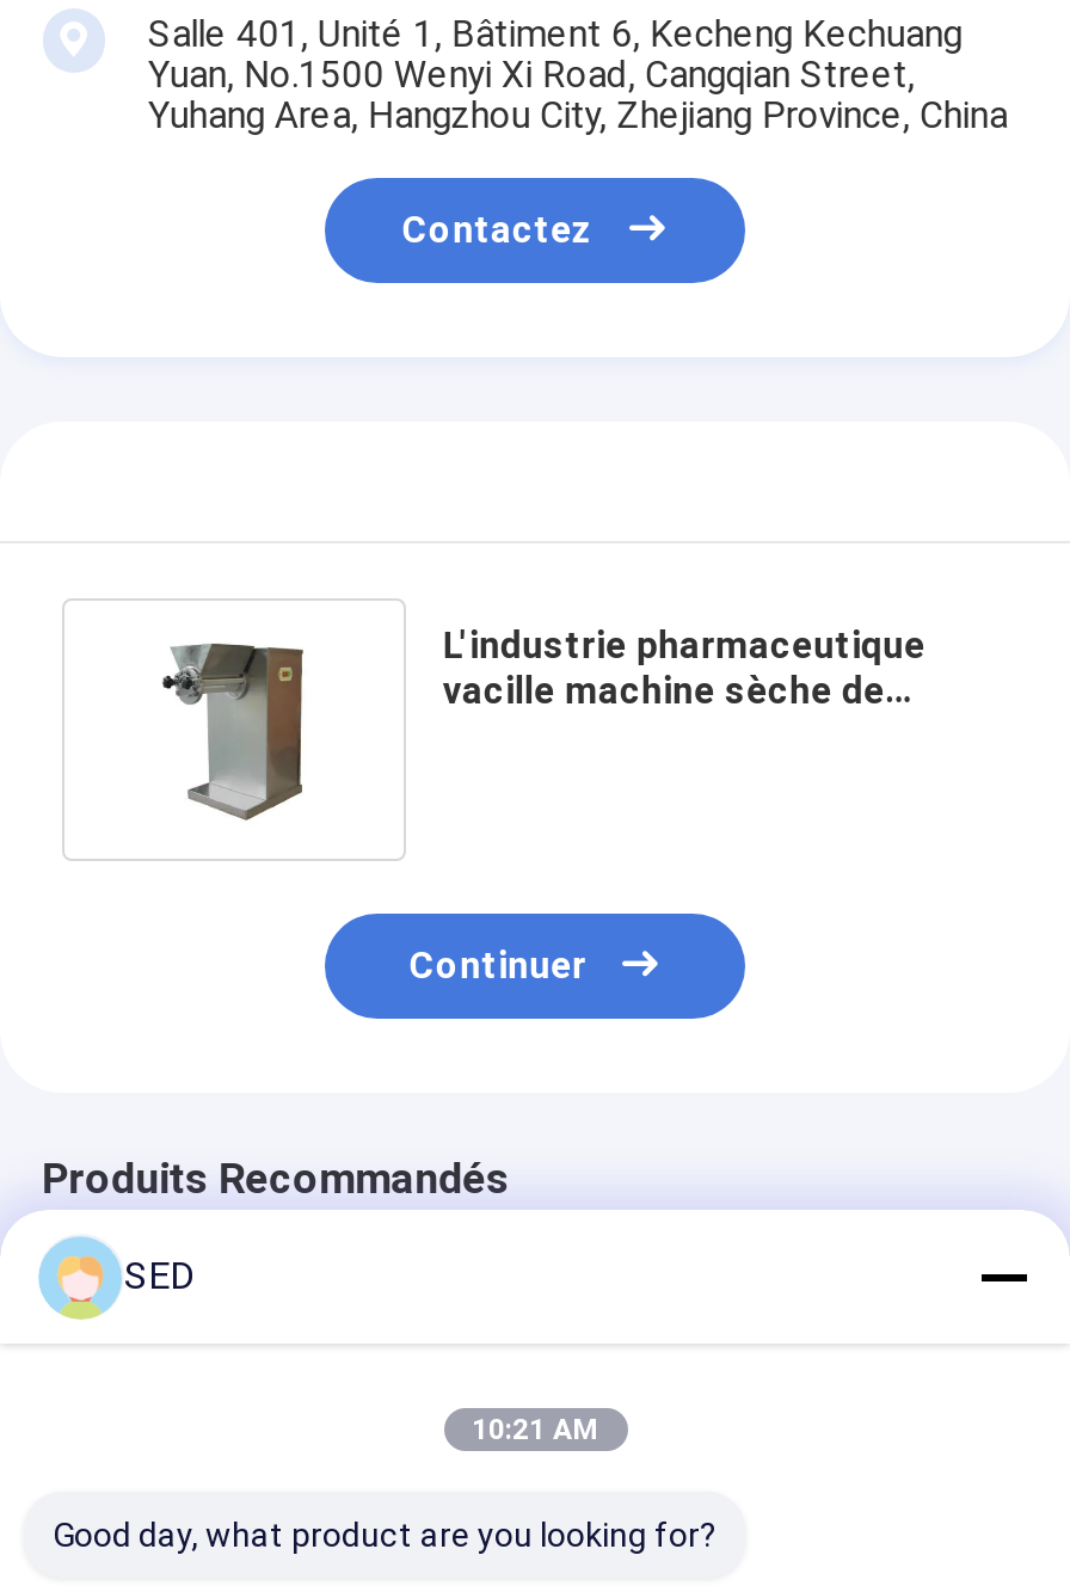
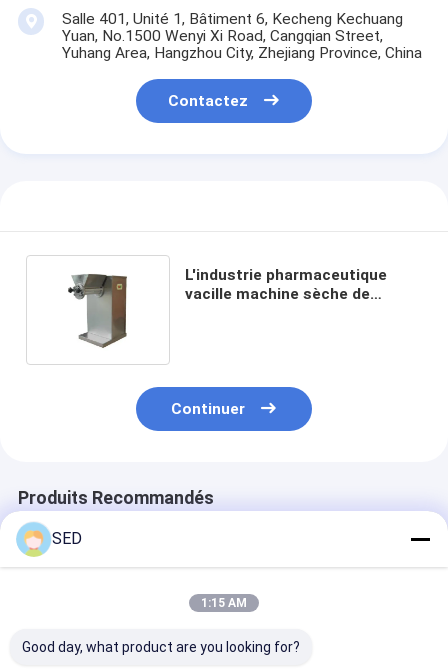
- 10:21 AM
+ 1:15 AM
